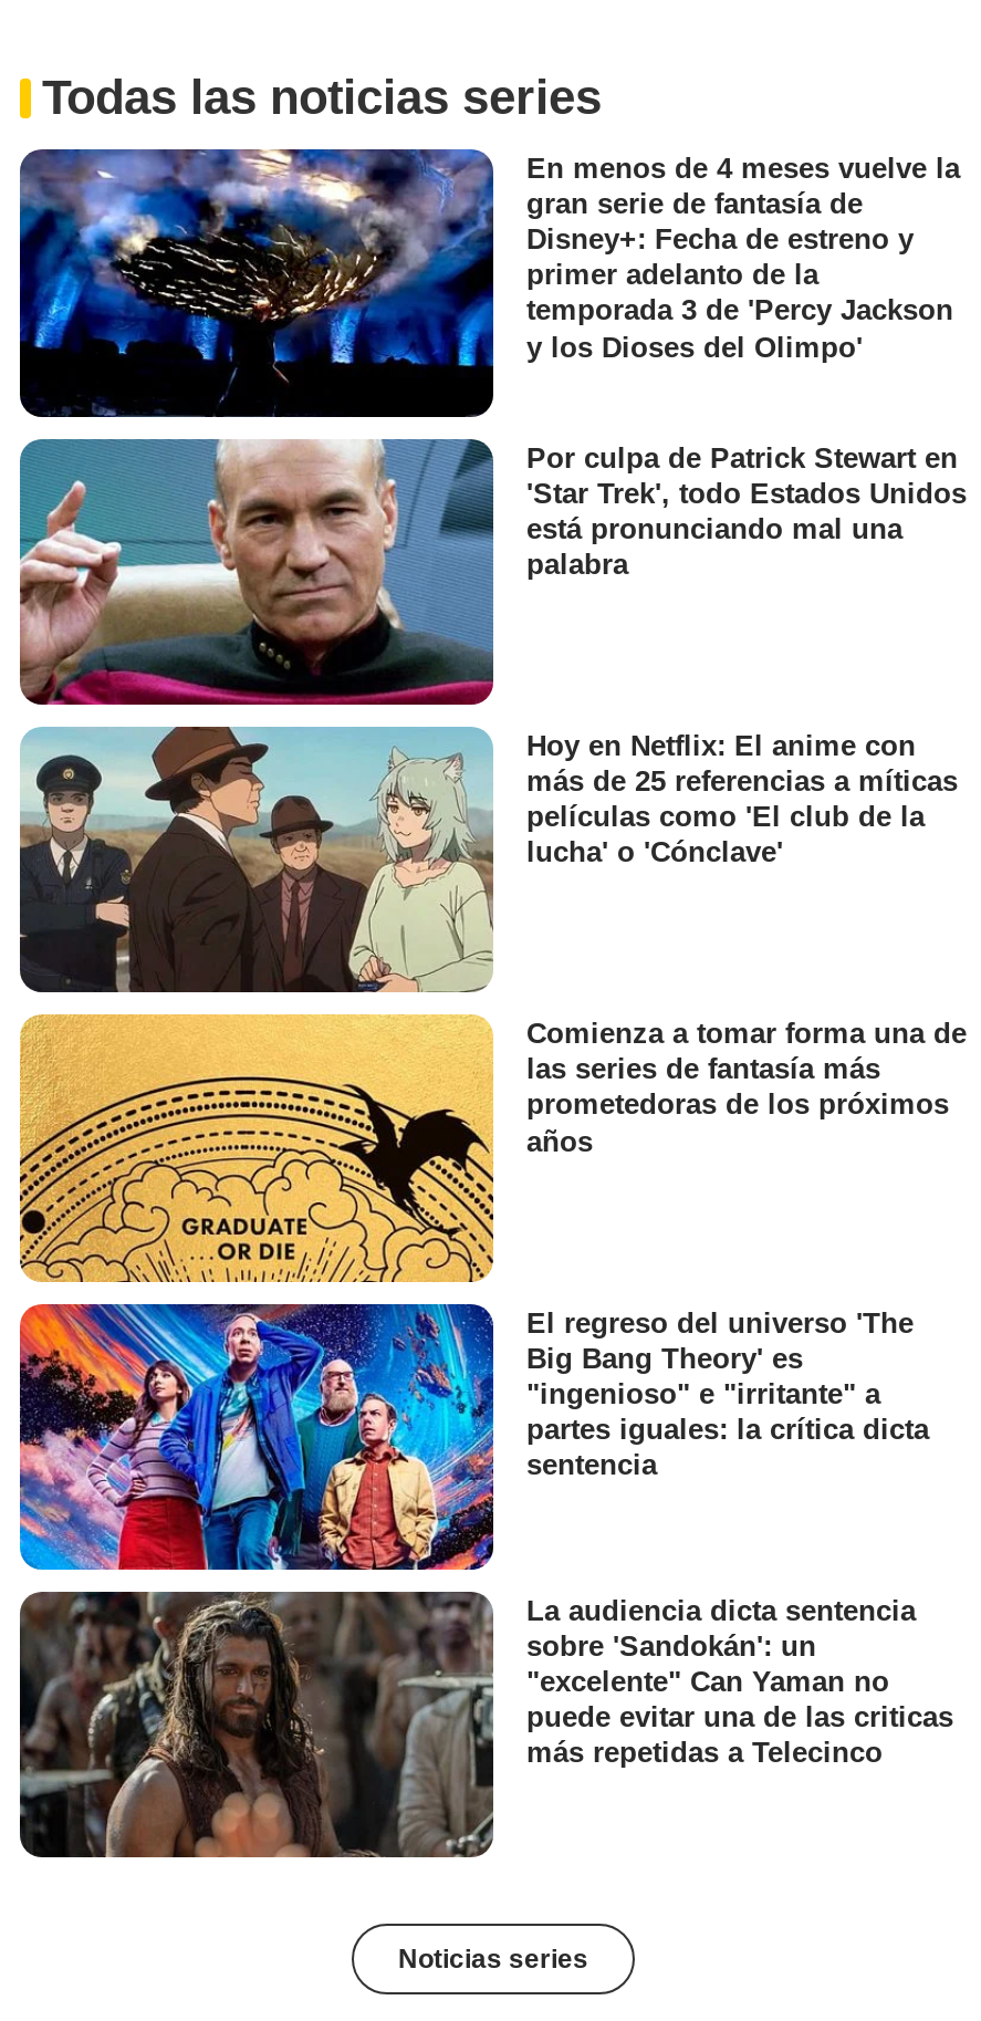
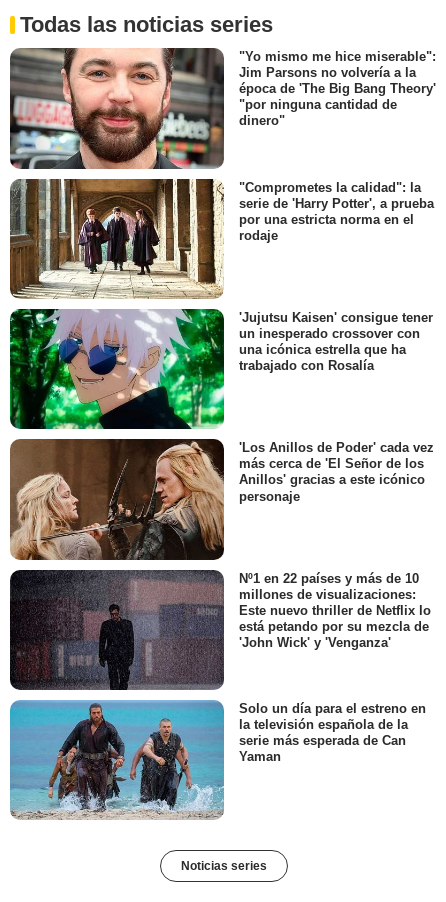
- [image]
- En menos de 4 meses vuelve la
- gran serie de fantasía de
- Disney+: Fecha de estreno y
- primer adelanto de la
- temporada 3 de 'Percy Jackson
- y los Dioses del Olimpo'
+ [image]
+ "Yo mismo me hice miserable":
+ Jim Parsons no volvería a la
+ época de 'The Big Bang Theory'
+ "por ninguna cantidad de
+ dinero"

- [image]
- Por culpa de Patrick Stewart en
- 'Star Trek', todo Estados Unidos
- está pronunciando mal una
- palabra
+ [image]
+ "Comprometes la calidad": la
+ serie de 'Harry Potter', a prueba
+ por una estricta norma en el
+ rodaje

- [image]
- Hoy en Netflix: El anime con
- más de 25 referencias a míticas
- películas como 'El club de la
- lucha' o 'Cónclave'
+ [image]
+ 'Jujutsu Kaisen' consigue tener
+ un inesperado crossover con
+ una icónica estrella que ha
+ trabajado con Rosalía

- [image]
- Comienza a tomar forma una de
- las series de fantasía más
- prometedoras de los próximos
- años
+ [image]
+ 'Los Anillos de Poder' cada vez
+ más cerca de 'El Señor de los
+ Anillos' gracias a este icónico
+ personaje

- [image]
- El regreso del universo 'The
- Big Bang Theory' es
- "ingenioso" e "irritante" a
- partes iguales: la crítica dicta
- sentencia
+ [image]
+ Nº1 en 22 países y más de 10
+ millones de visualizaciones:
+ Este nuevo thriller de Netflix lo
+ está petando por su mezcla de
+ 'John Wick' y 'Venganza'

- [image]
- La audiencia dicta sentencia
- sobre 'Sandokán': un
- "excelente" Can Yaman no
- puede evitar una de las criticas
- más repetidas a Telecinco
+ [image]
+ Solo un día para el estreno en
+ la televisión española de la
+ serie más esperada de Can
+ Yaman
